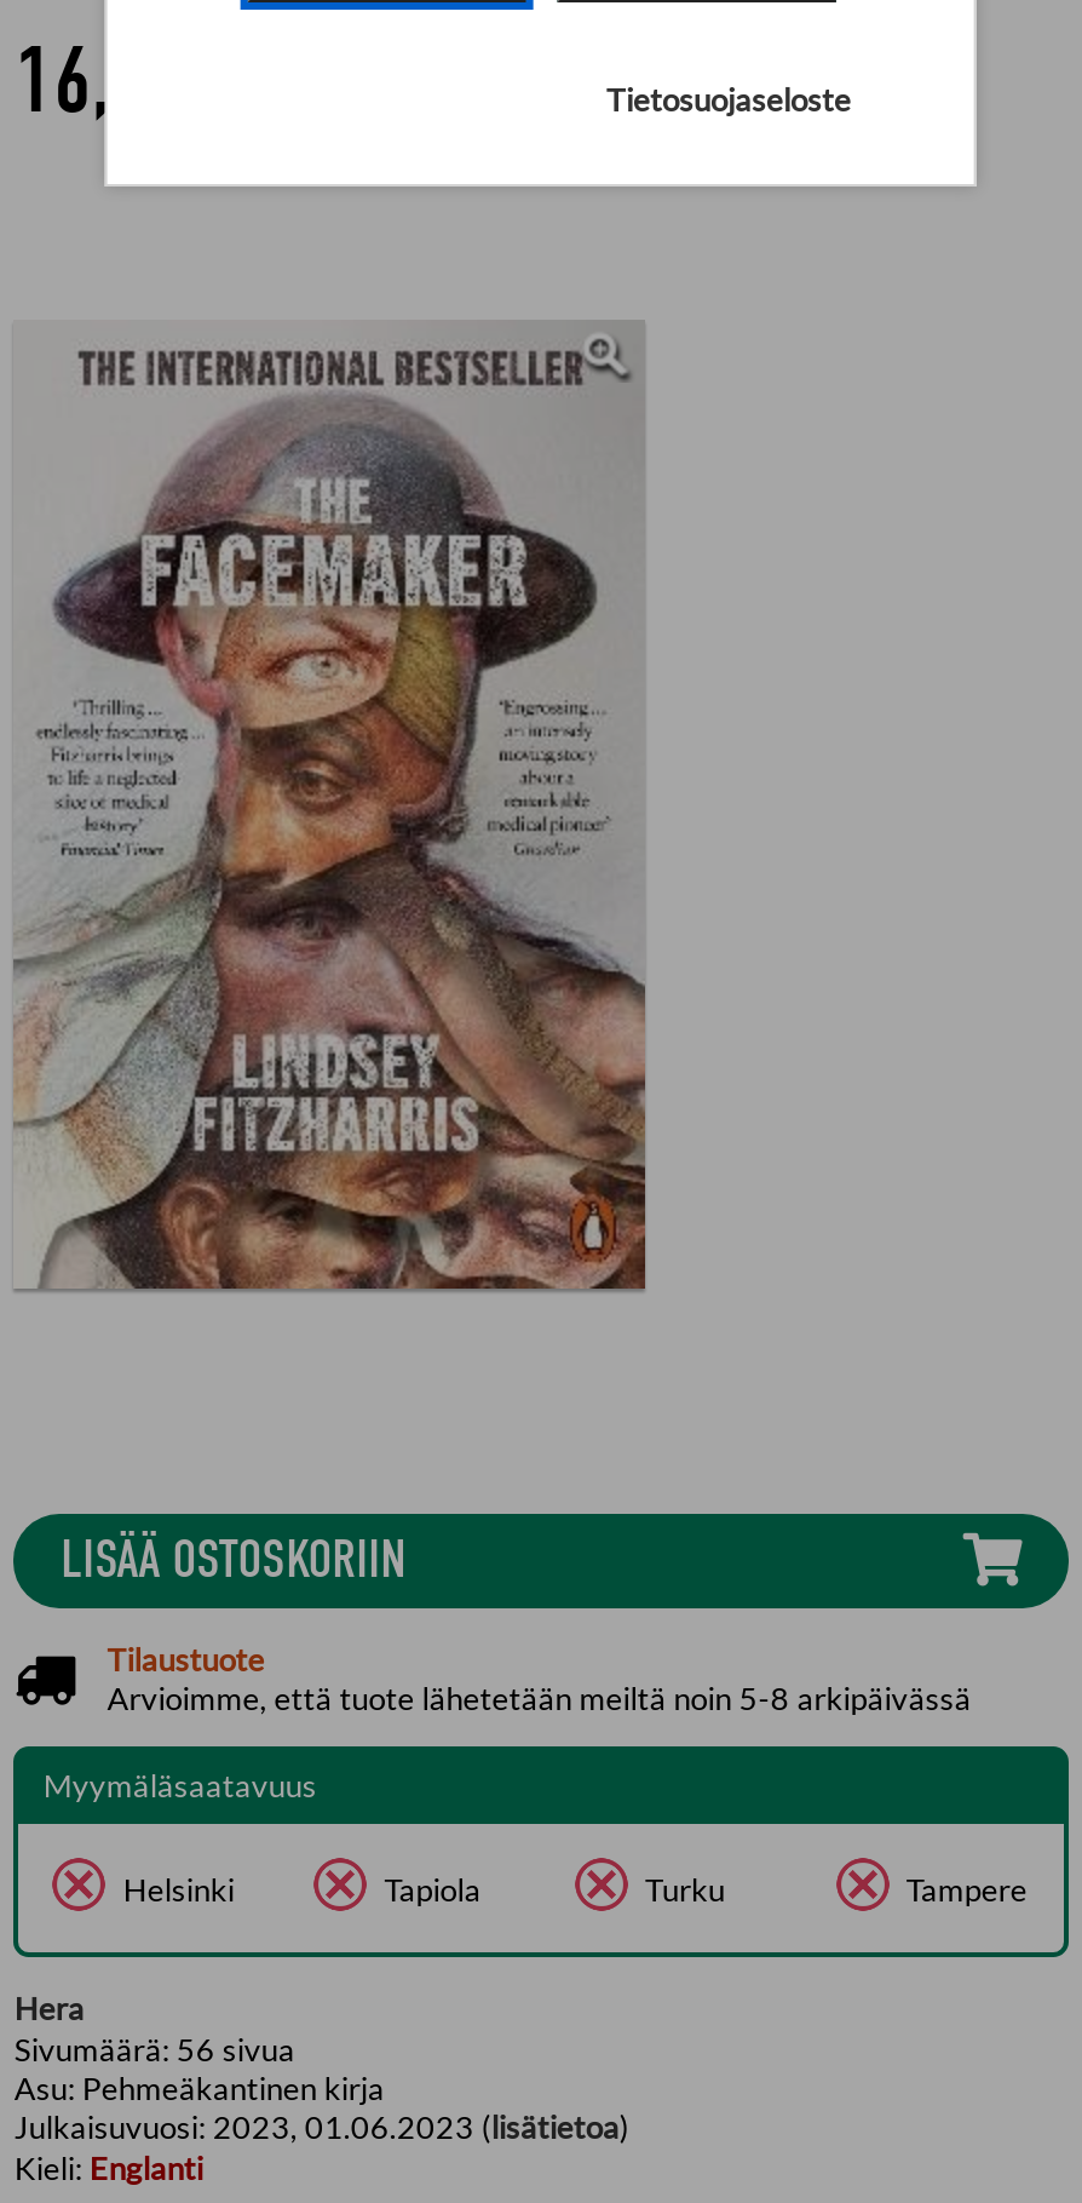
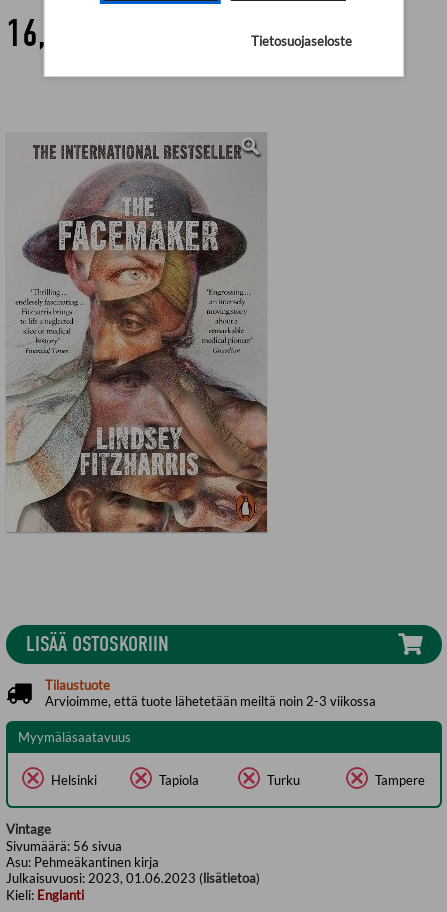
- Arvioimme, että tuote lähetetään meiltä noin 5-8 arkipäivässä
+ Arvioimme, että tuote lähetetään meiltä noin 2-3 viikossa

- Hera
+ Vintage
